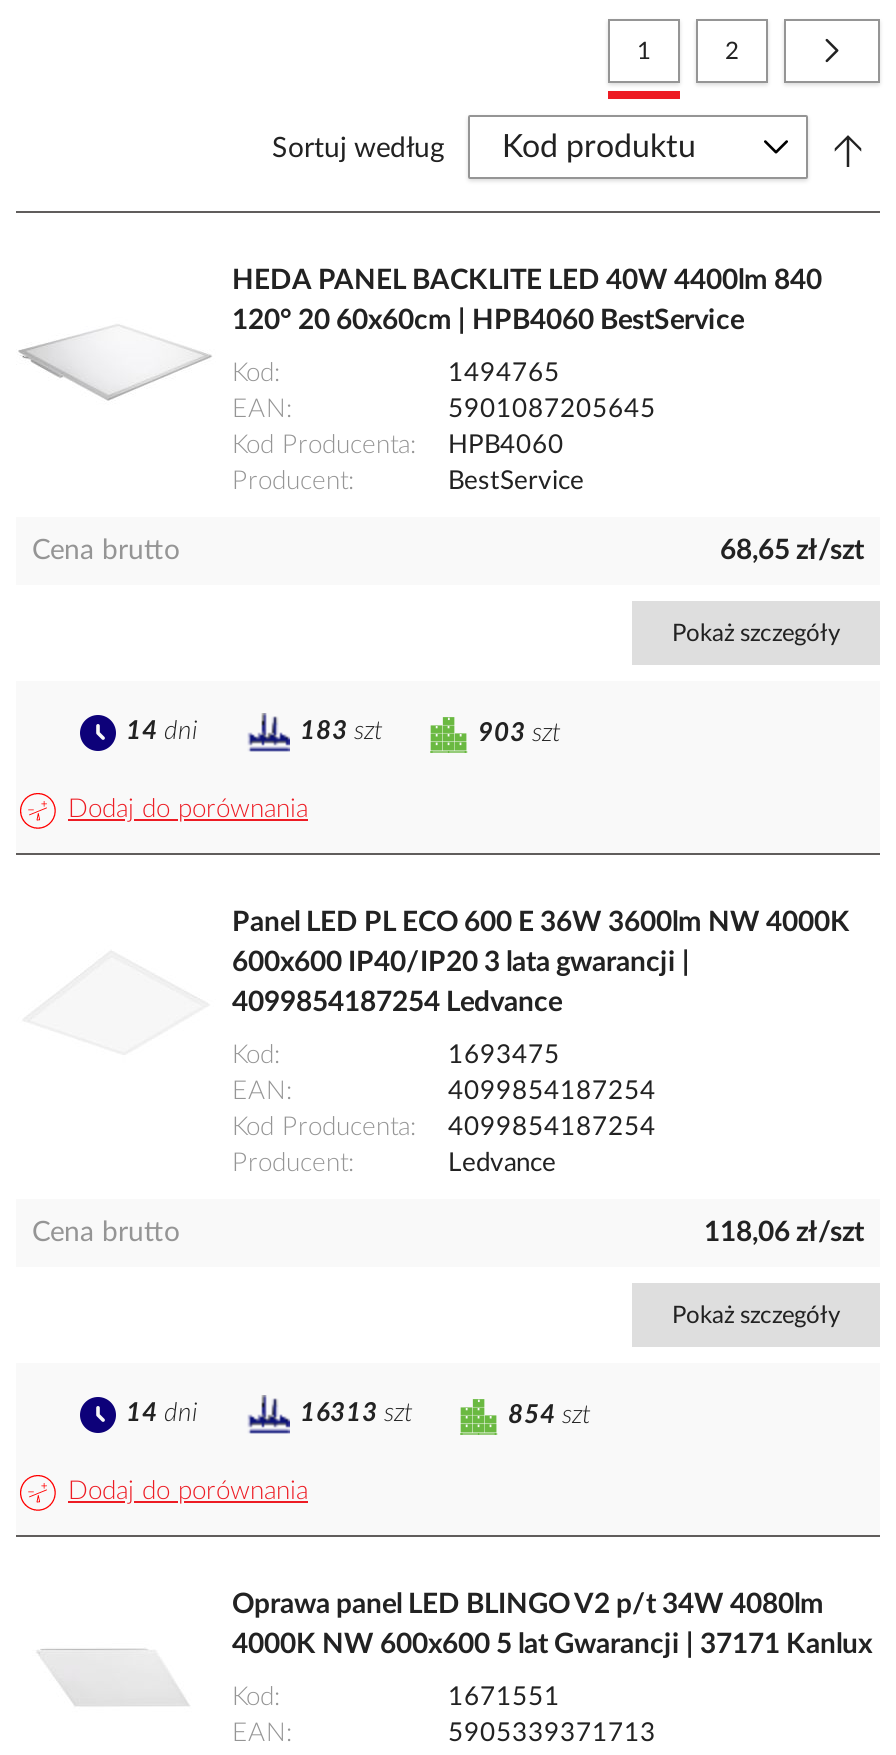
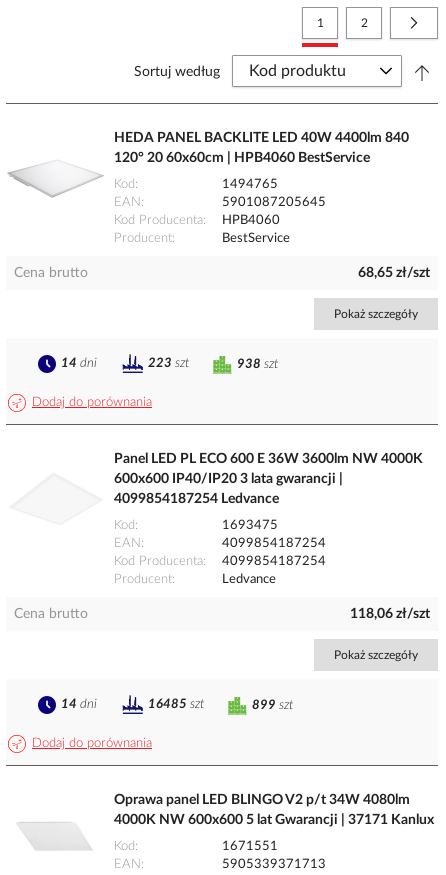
- 183 szt
+ 223 szt

- 903 szt
+ 938 szt

- 16313 szt
+ 16485 szt

- 854 szt
+ 899 szt
